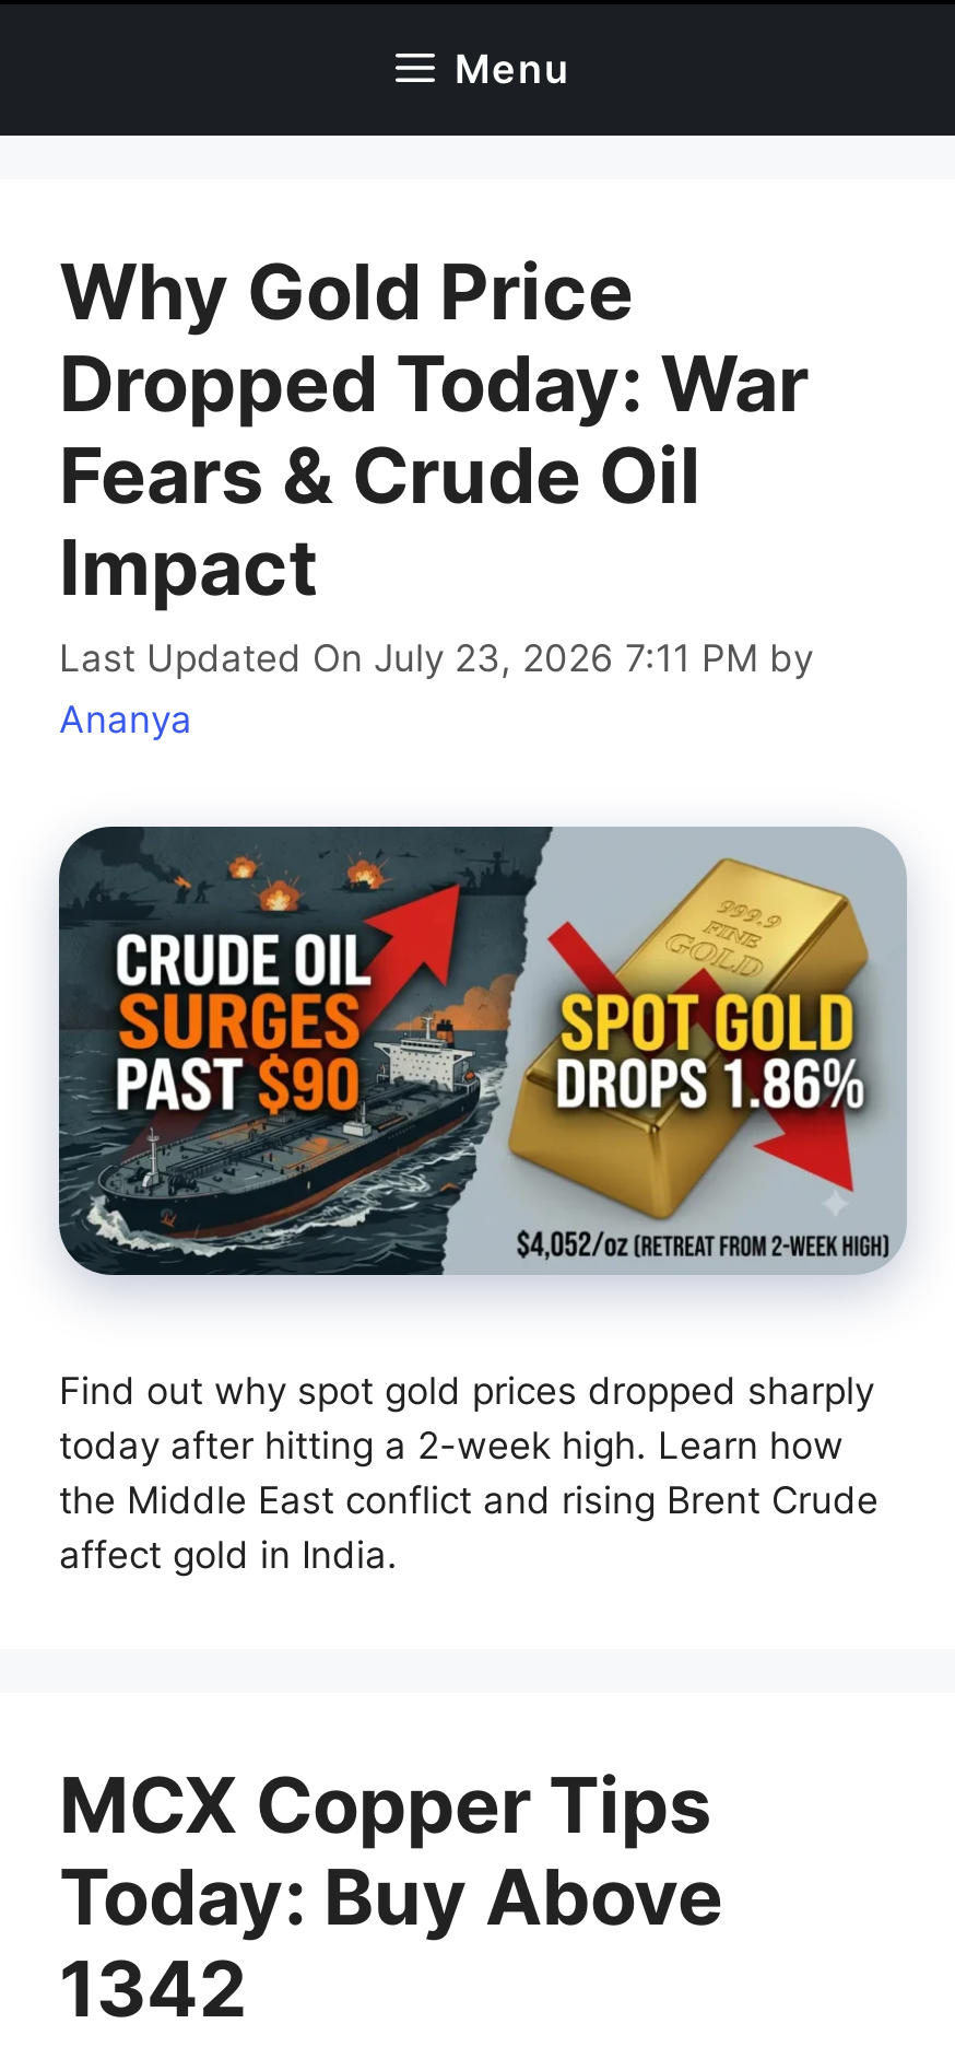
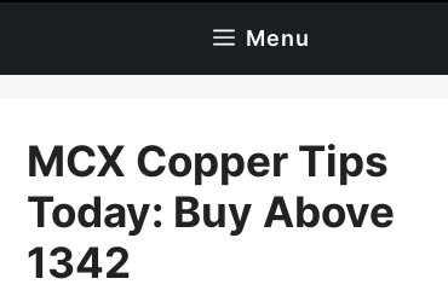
- Why Gold Price
- Dropped Today: War
- Fears & Crude Oil
- Impact
- Last Updated On July 23, 2026 7:11 PM by
- Ananya

- [image]
- Find out why spot gold prices dropped sharply
- today after hitting a 2-week high. Learn how
- the Middle East conflict and rising Brent Crude
- affect gold in India.
